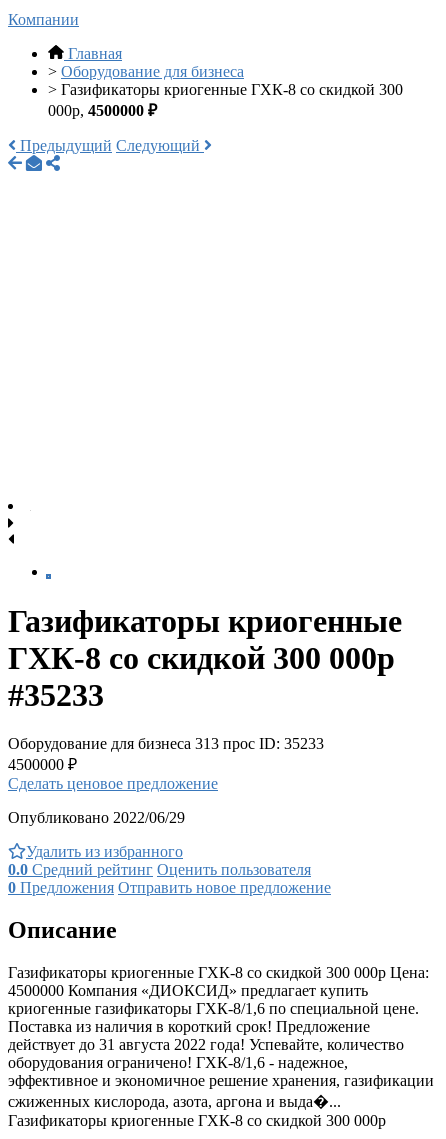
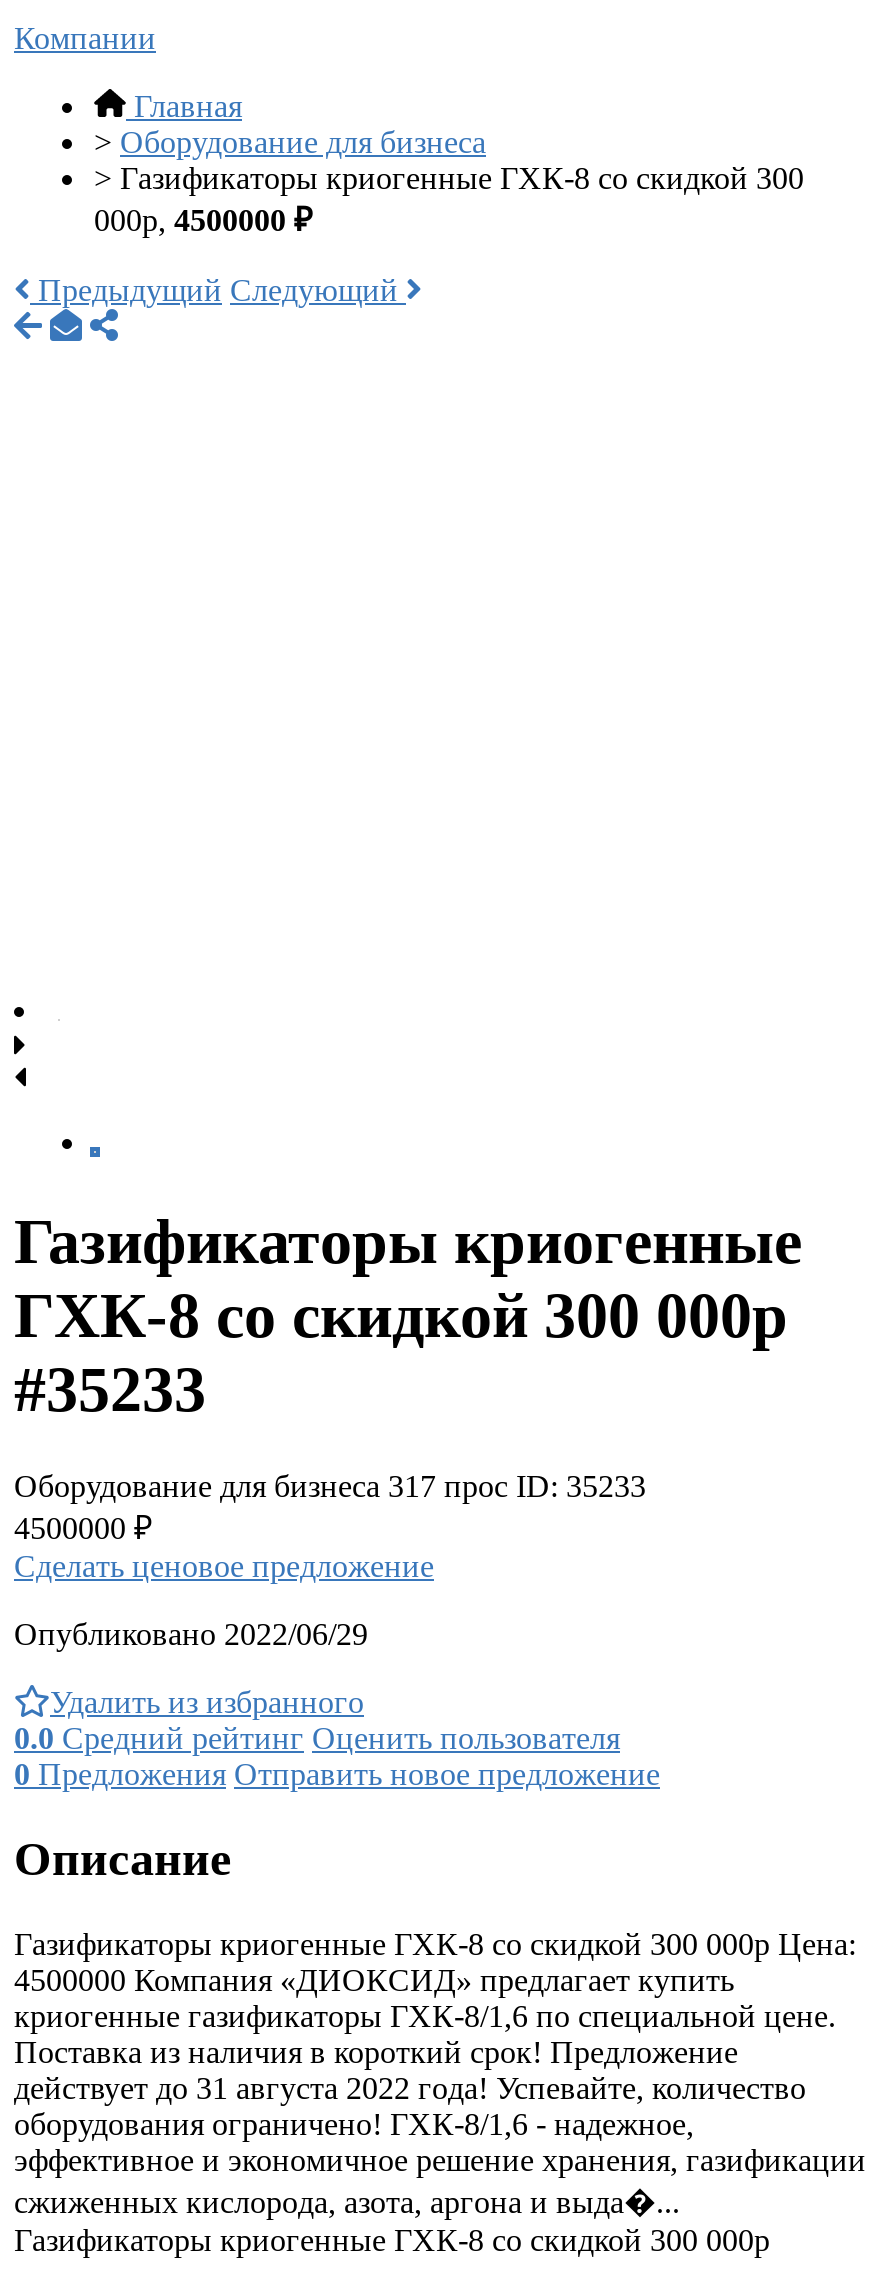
- Оборудование для бизнеса 313 прос ID: 35233
+ Оборудование для бизнеса 317 прос ID: 35233
